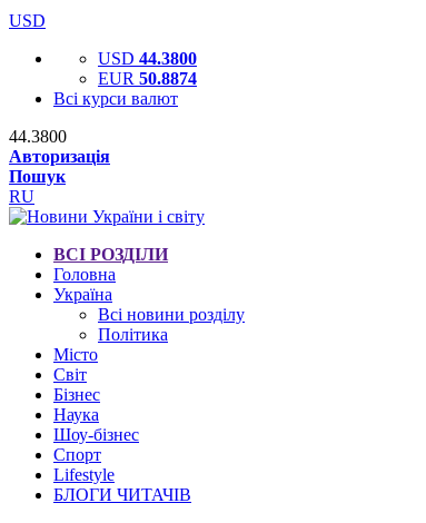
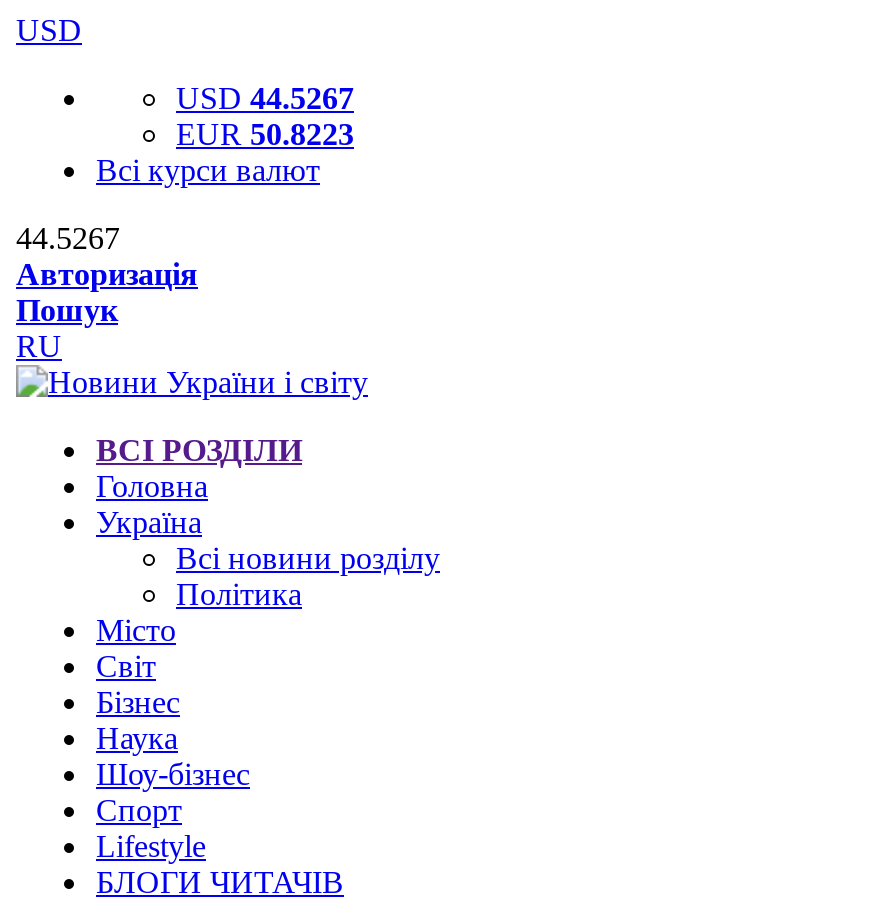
- USD 44.3800
+ USD 44.5267

- EUR 50.8874
+ EUR 50.8223

- 44.3800
+ 44.5267
